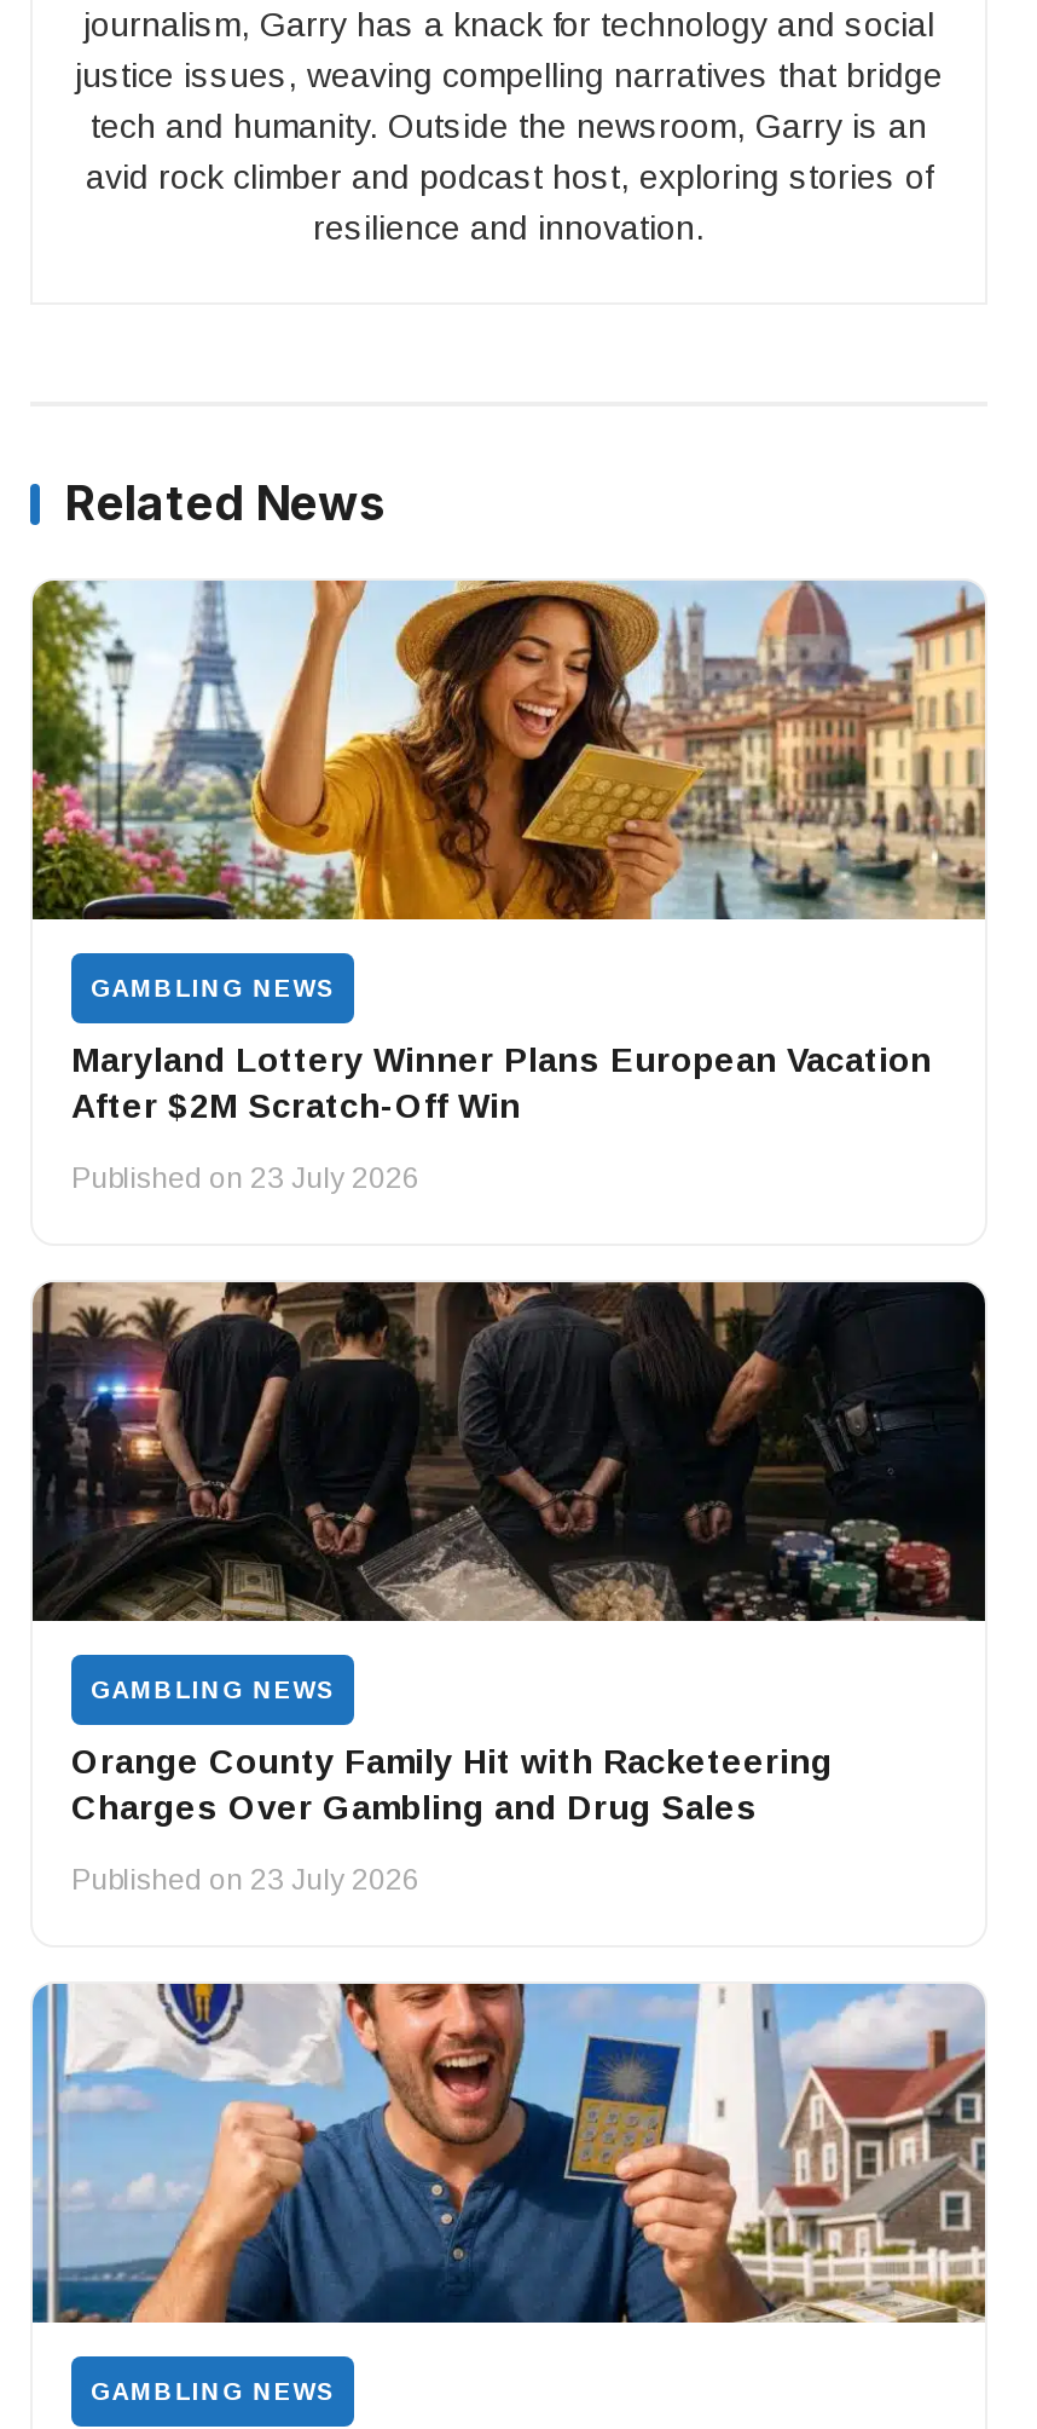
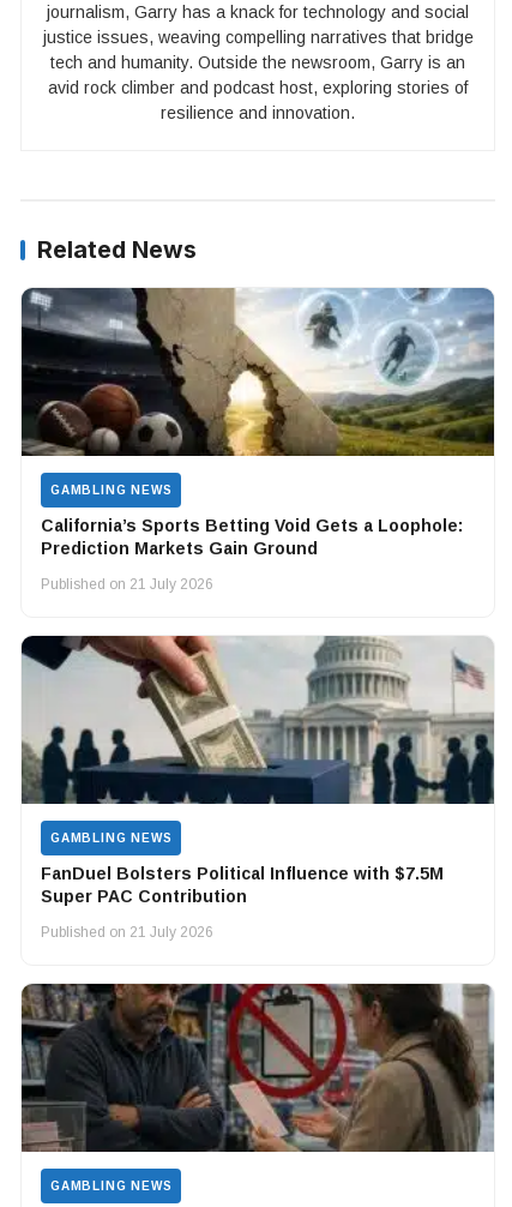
- [image]
+ [image]

- Maryland Lottery Winner Plans European Vacation
- After $2M Scratch-Off Win
+ California’s Sports Betting Void Gets a Loophole:
+ Prediction Markets Gain Ground

- Published on 23 July 2026
+ Published on 21 July 2026

- [image]
+ [image]

- Orange County Family Hit with Racketeering
- Charges Over Gambling and Drug Sales
+ FanDuel Bolsters Political Influence with $7.5M
+ Super PAC Contribution

- Published on 23 July 2026
+ Published on 21 July 2026

- [image]
+ [image]
